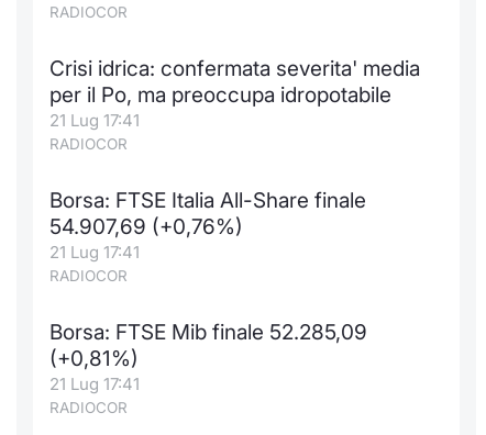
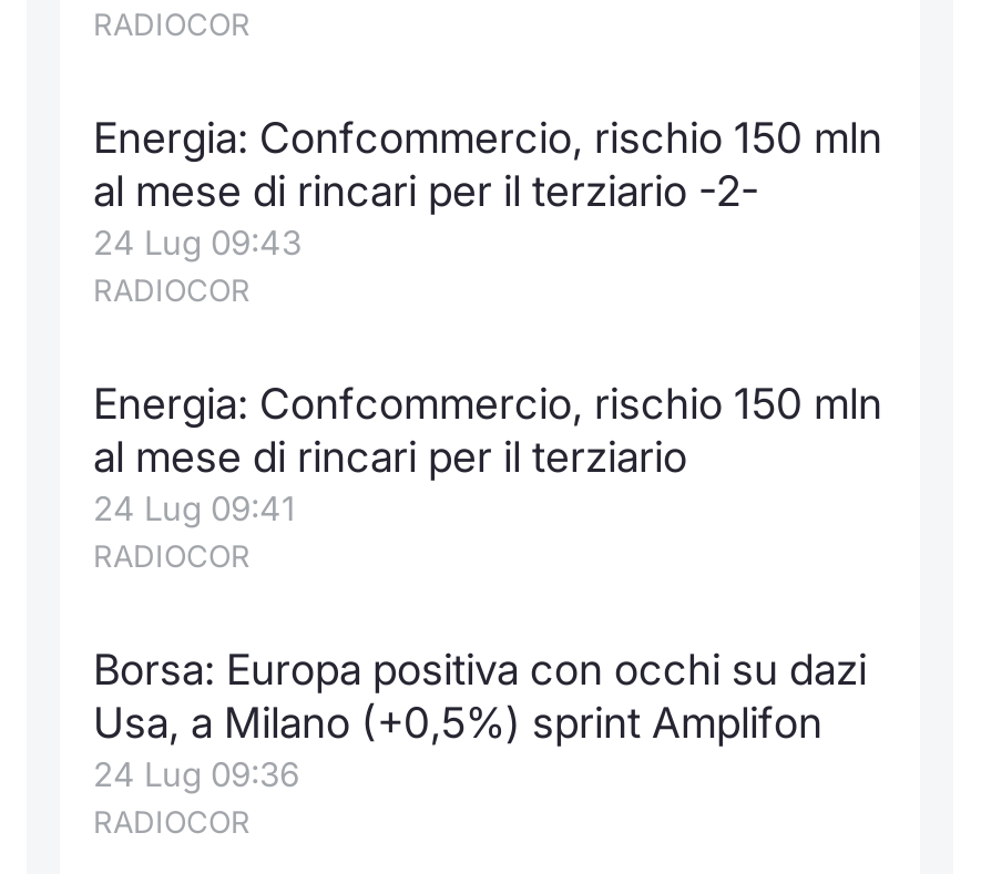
- Crisi idrica: confermata severita' media
- per il Po, ma preoccupa idropotabile
- 21 Lug 17:41
+ Energia: Confcommercio, rischio 150 mln
+ al mese di rincari per il terziario -2-
+ 24 Lug 09:43

- Borsa: FTSE Italia All-Share finale
- 54.907,69 (+0,76%)
- 21 Lug 17:41
+ Energia: Confcommercio, rischio 150 mln
+ al mese di rincari per il terziario
+ 24 Lug 09:41

- Borsa: FTSE Mib finale 52.285,09
- (+0,81%)
- 21 Lug 17:41
+ Borsa: Europa positiva con occhi su dazi
+ Usa, a Milano (+0,5%) sprint Amplifon
+ 24 Lug 09:36
